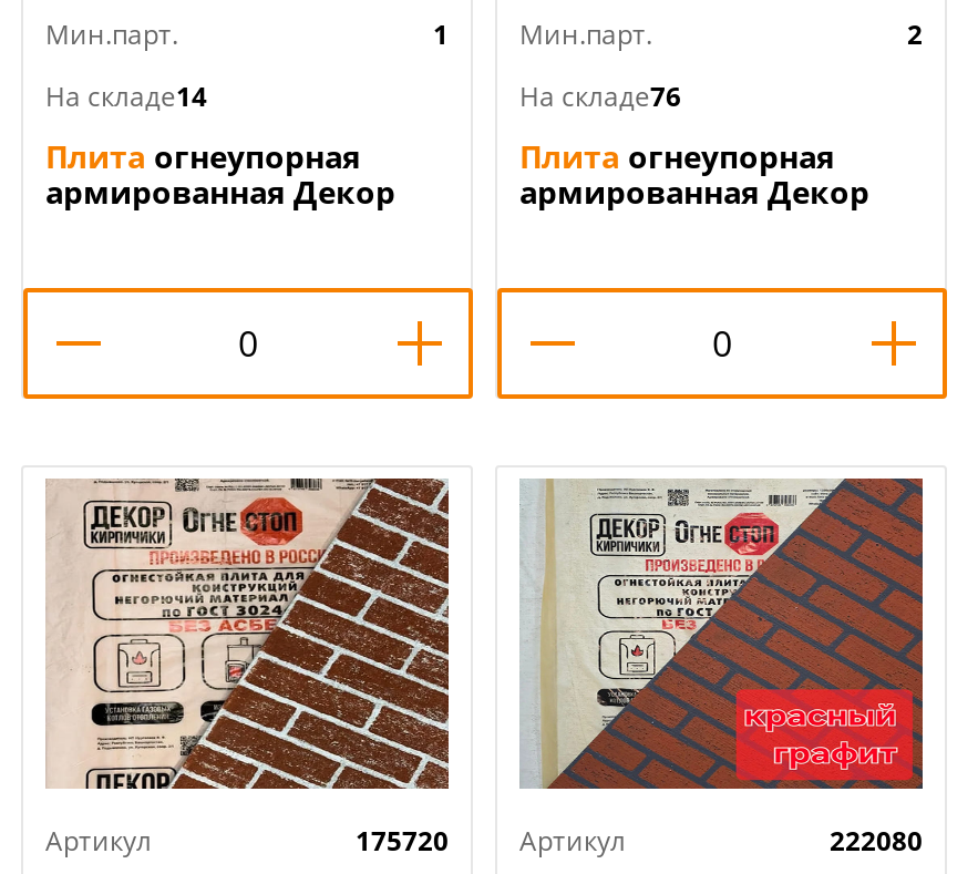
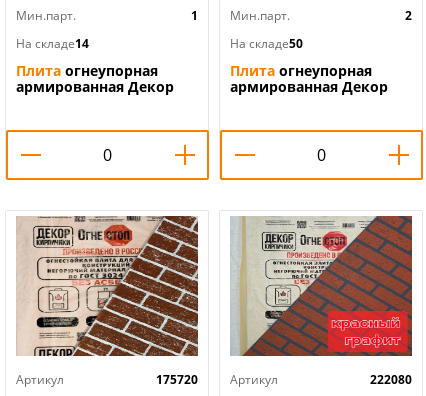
- На складе76
+ На складе50
